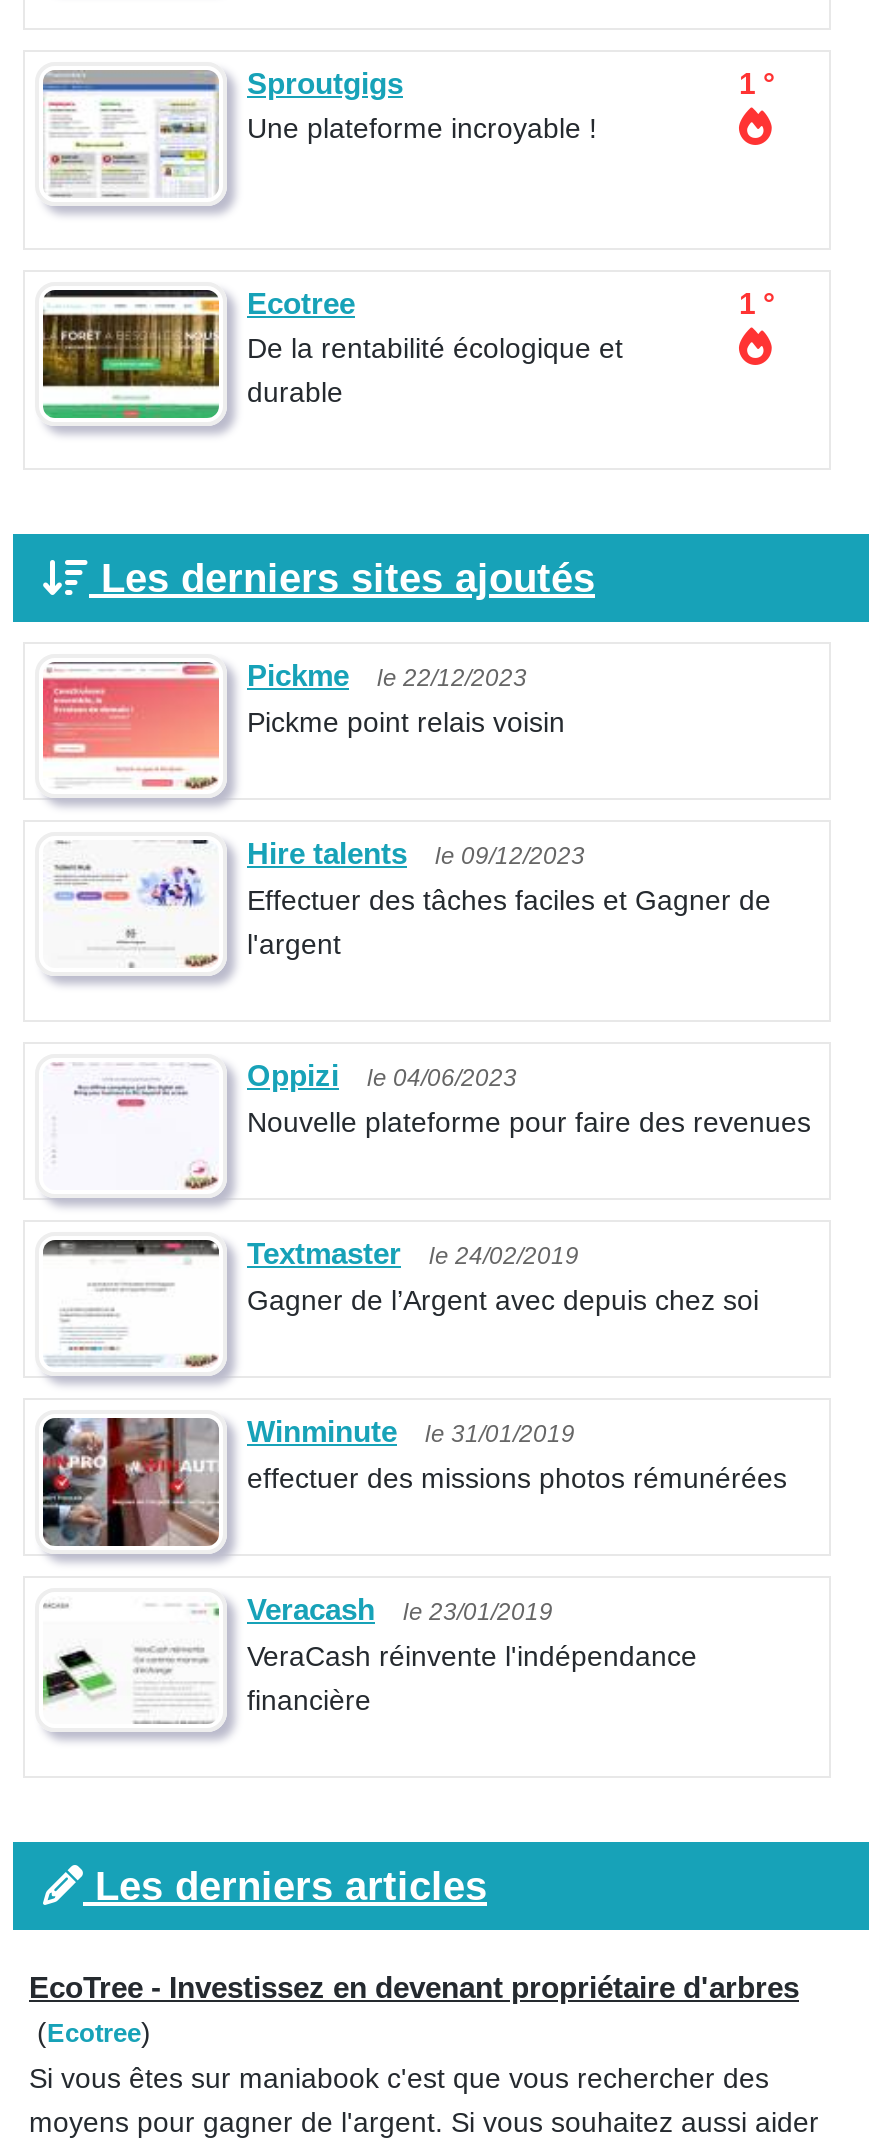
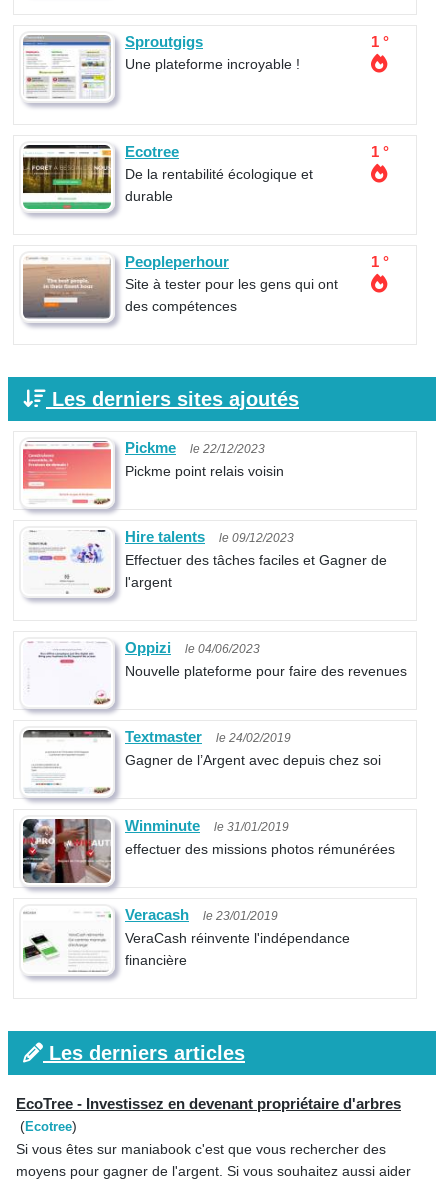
+ [image]
+ Peopleperhour
+ 1 °
+ Site à tester pour les gens qui ont
+ des compétences
